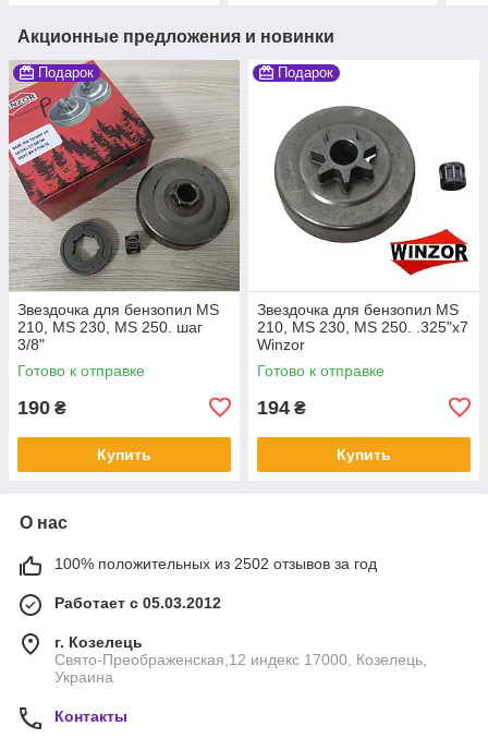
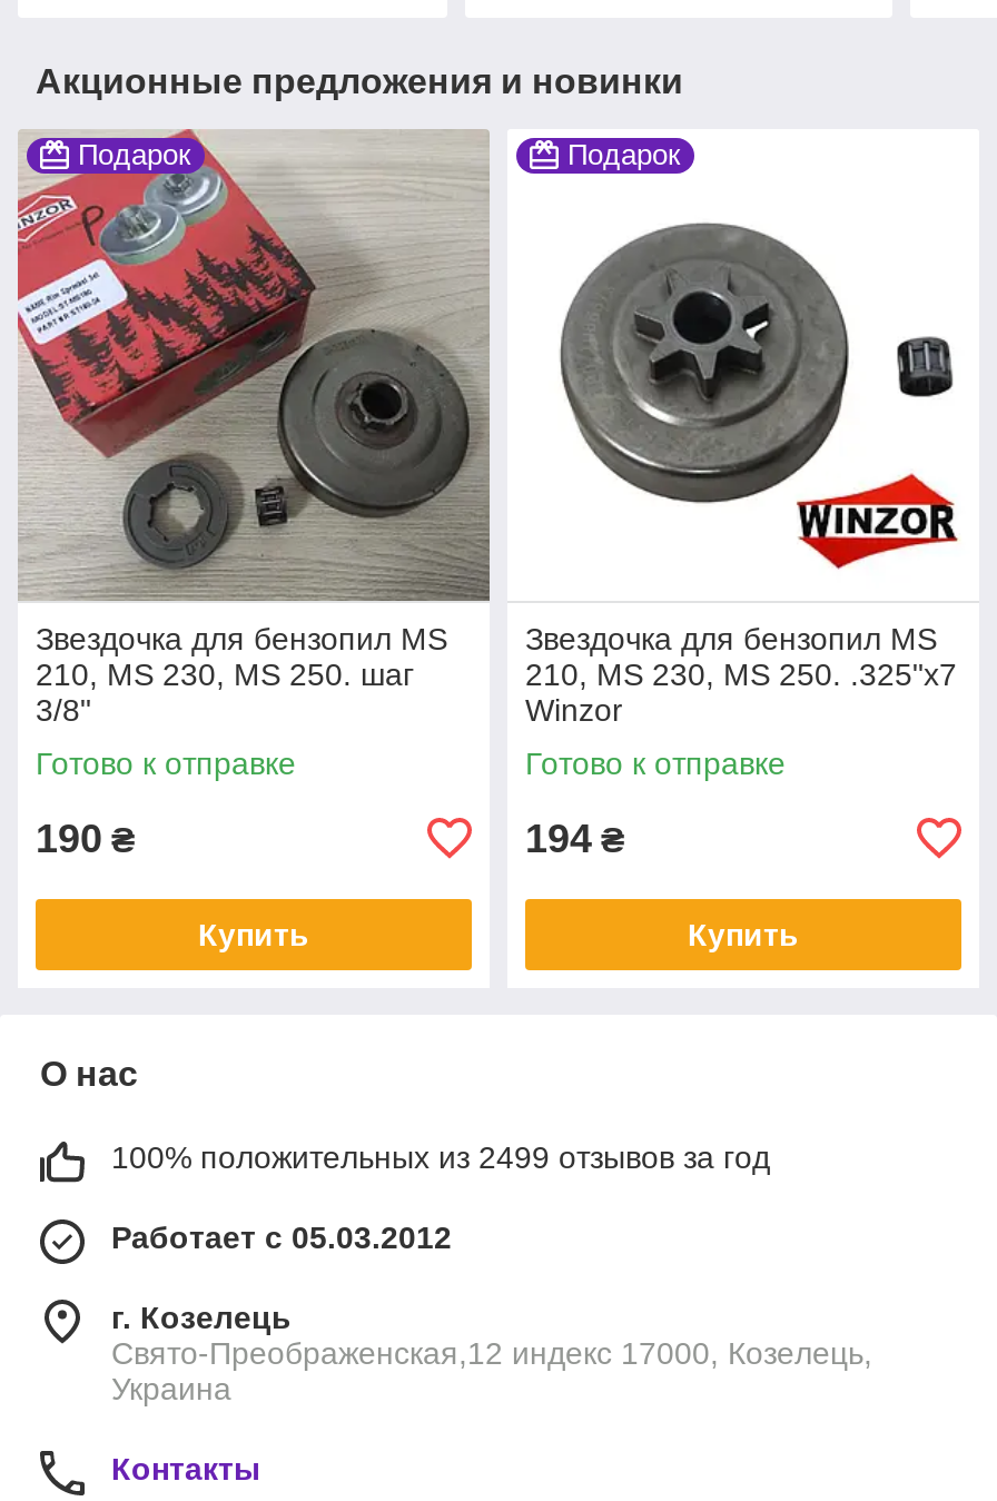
- 100% положительных из 2502 отзывов за год
+ 100% положительных из 2499 отзывов за год
